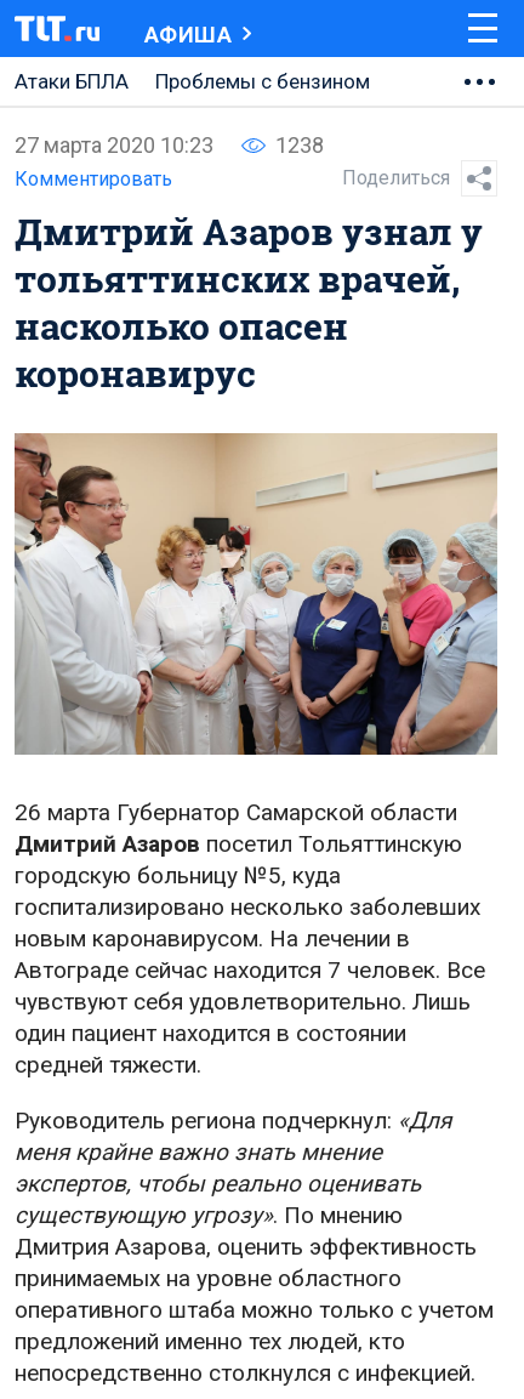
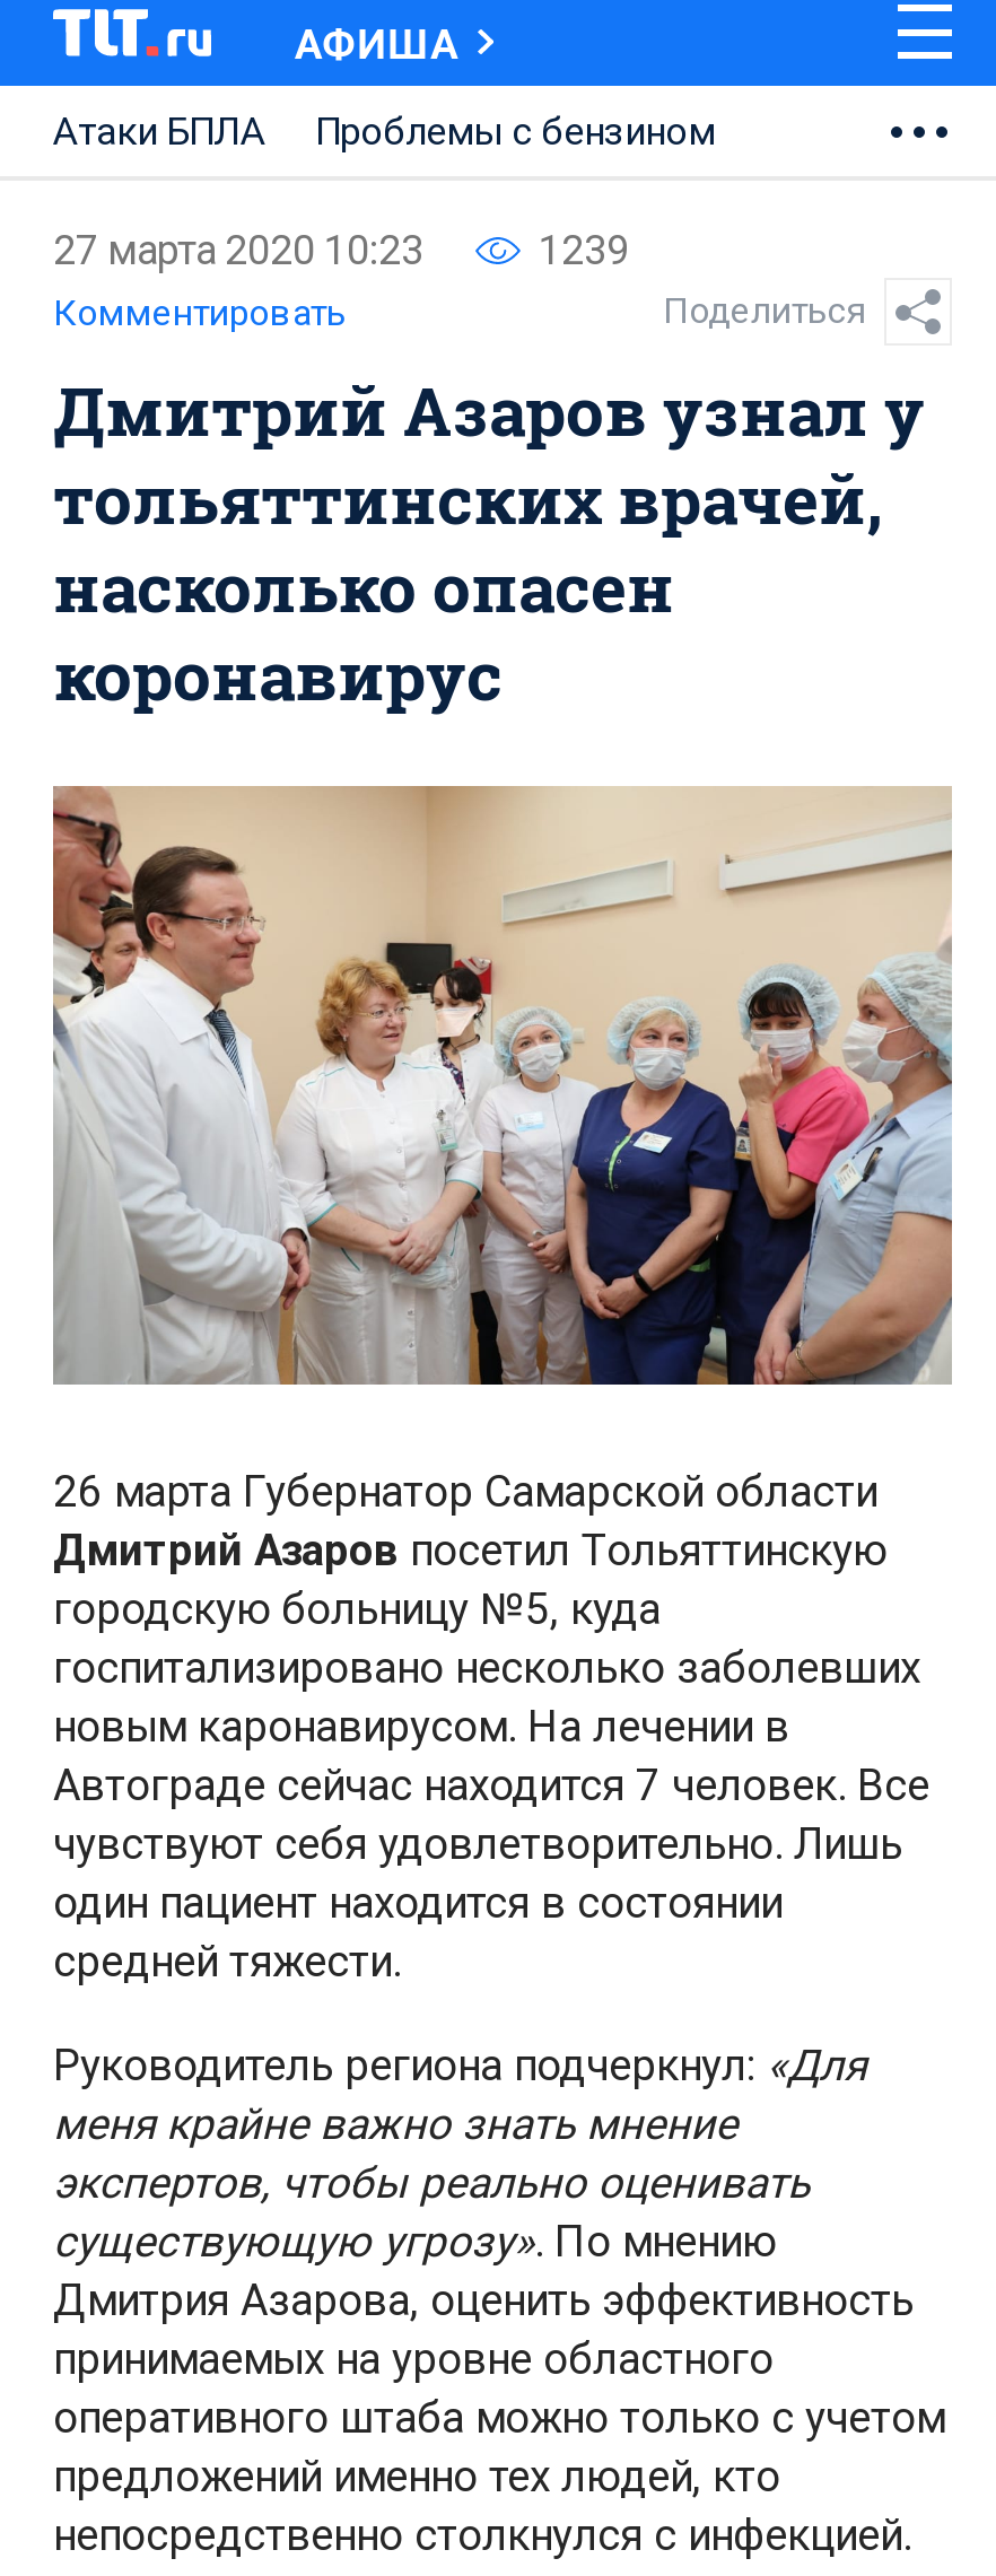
- 1238
+ 1239
